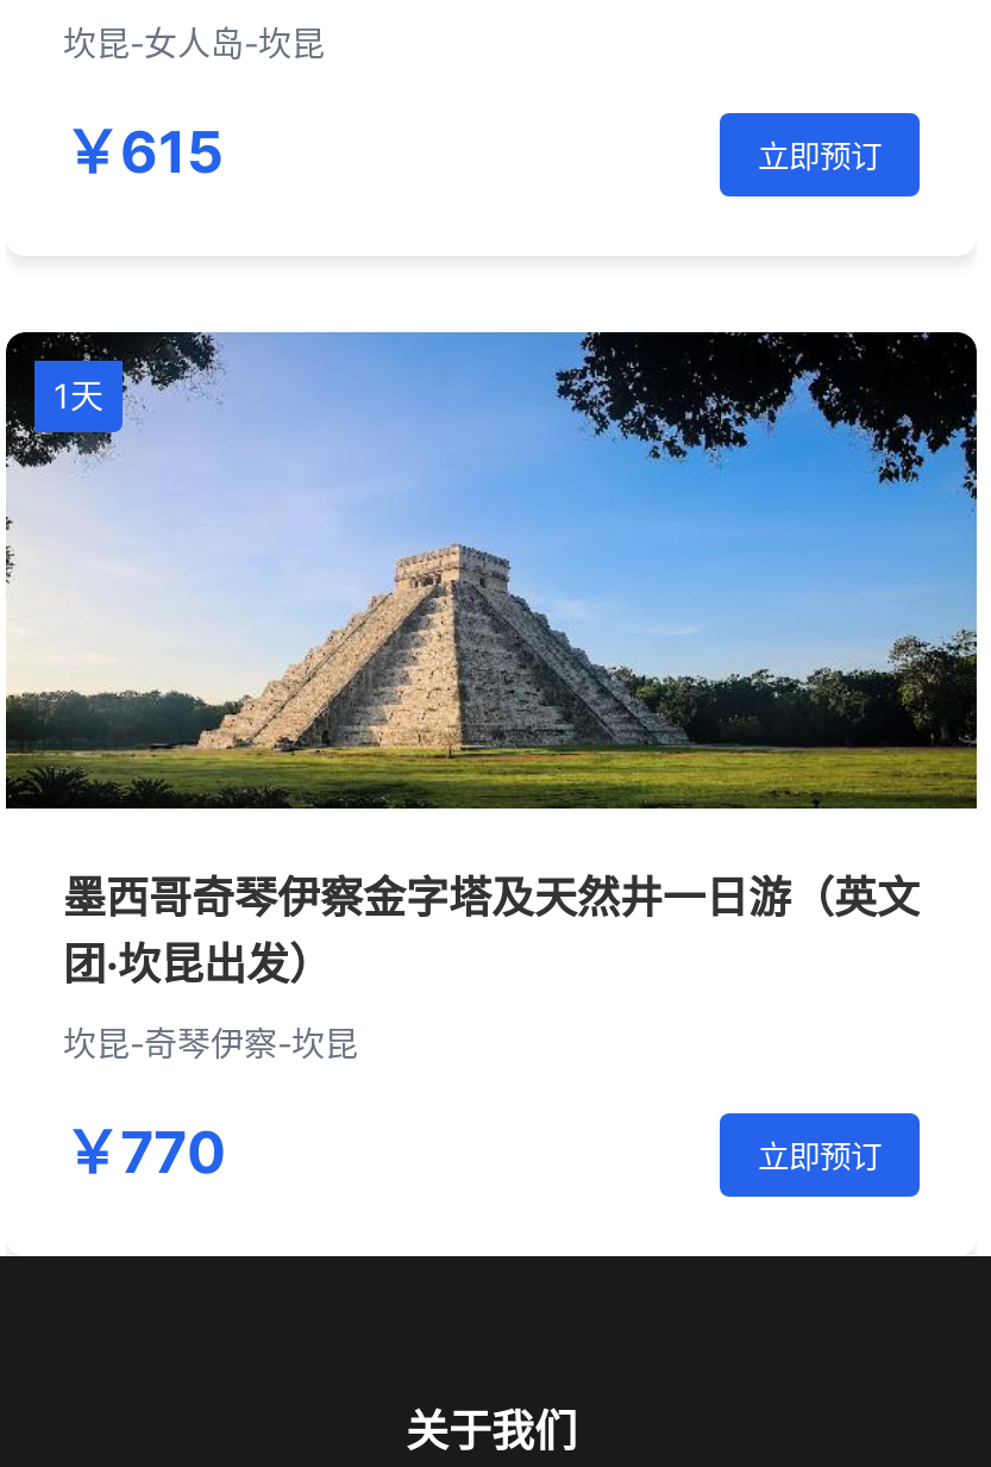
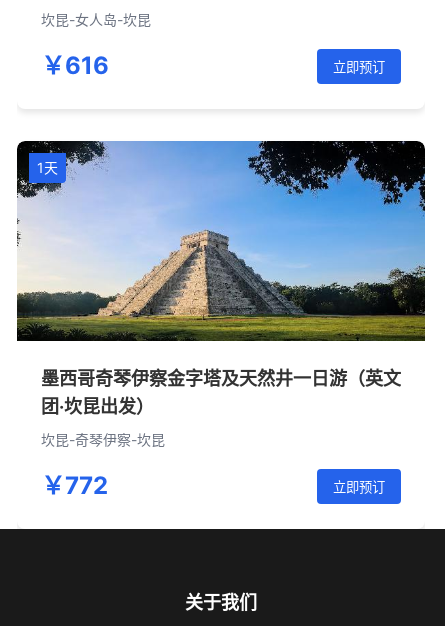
- ￥615
+ ￥616

- ￥770
+ ￥772
